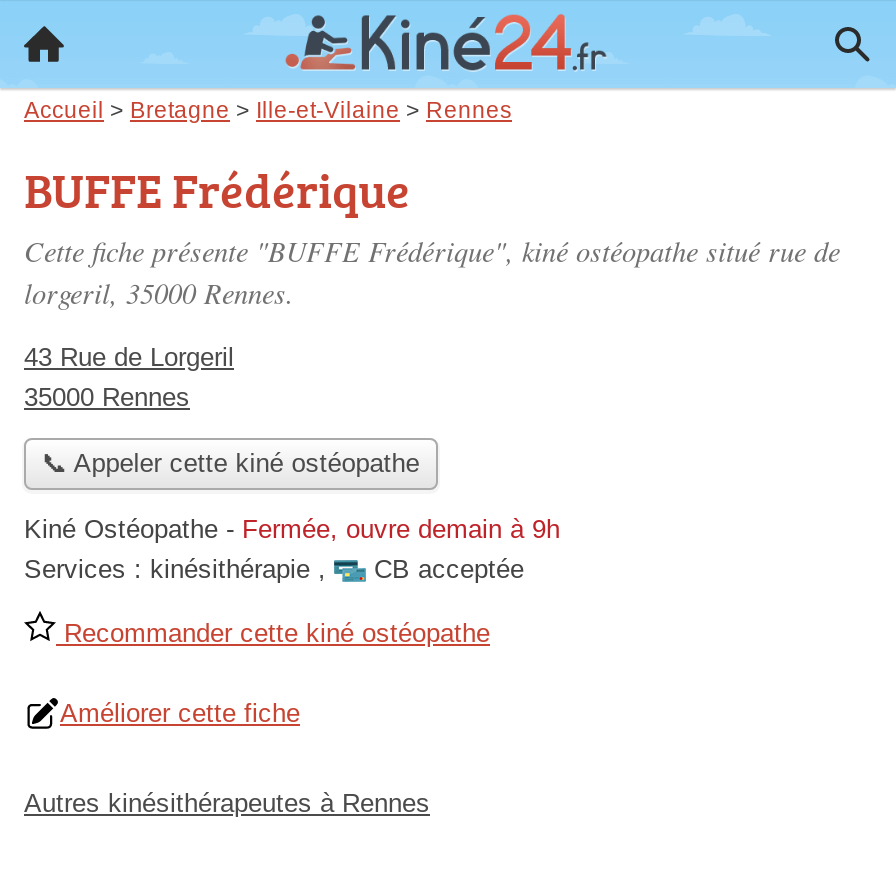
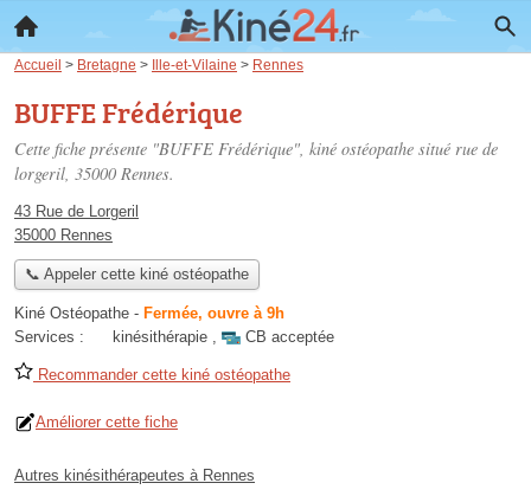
- Kiné Ostéopathe - Fermée, ouvre demain à 9h
- Services : kinésithérapie ,
+ Kiné Ostéopathe - Fermée, ouvre à 9h
+ Services :
+ kinésithérapie ,
